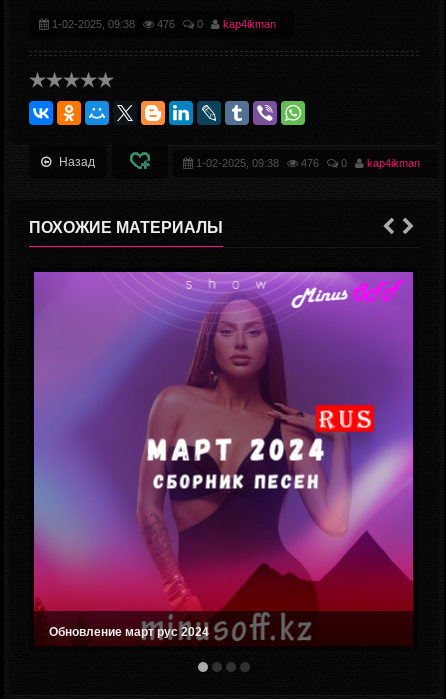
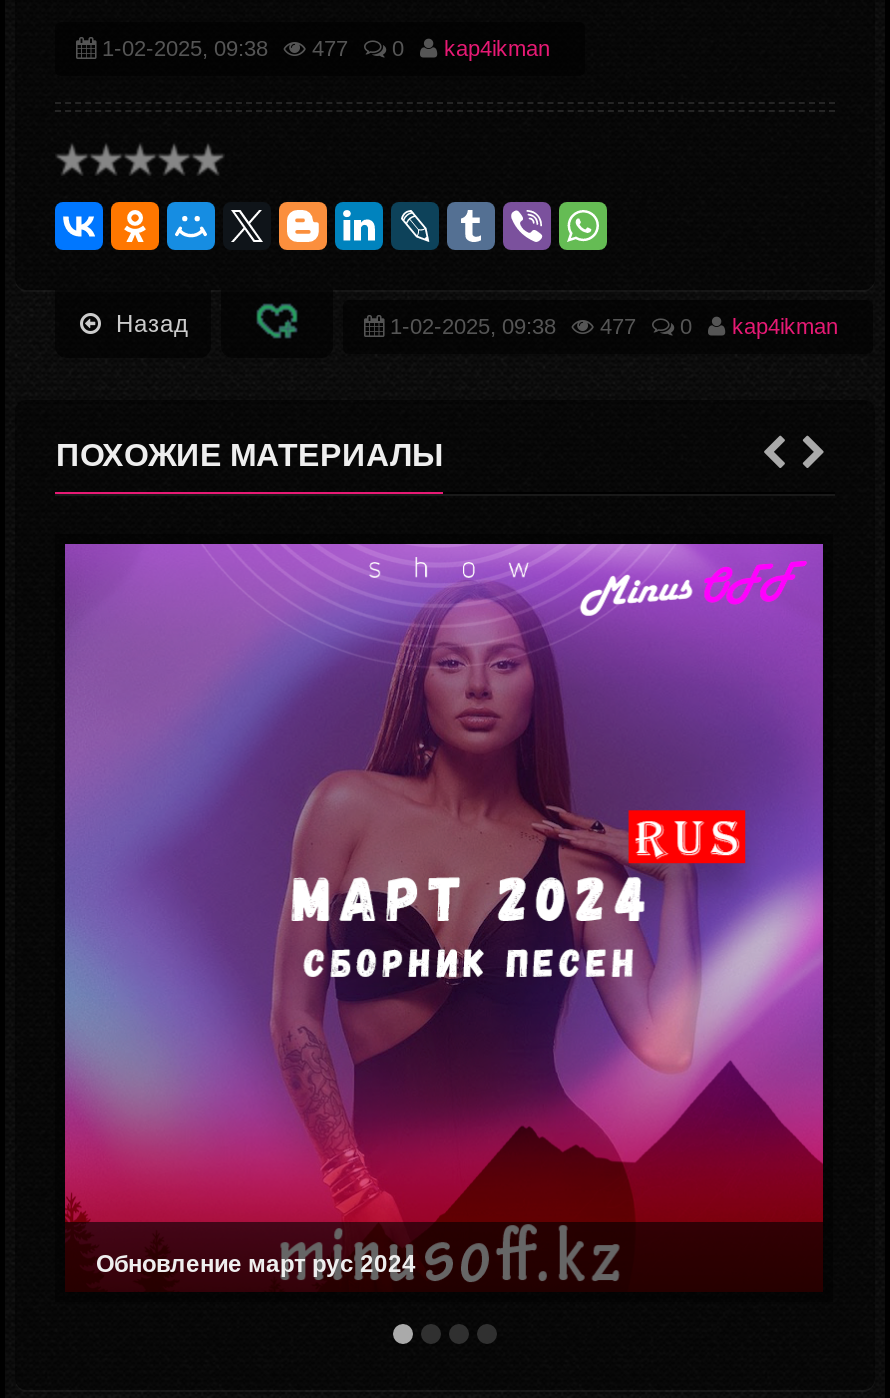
- 1-02-2025, 09:38 476 0 kap4ikman
+ 1-02-2025, 09:38 477 0 kap4ikman

- 1-02-2025, 09:38 476 0 kap4ikman
+ 1-02-2025, 09:38 477 0 kap4ikman
